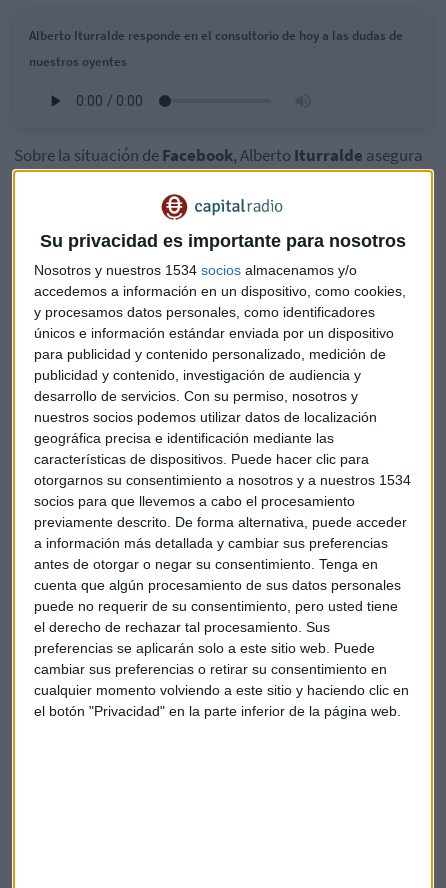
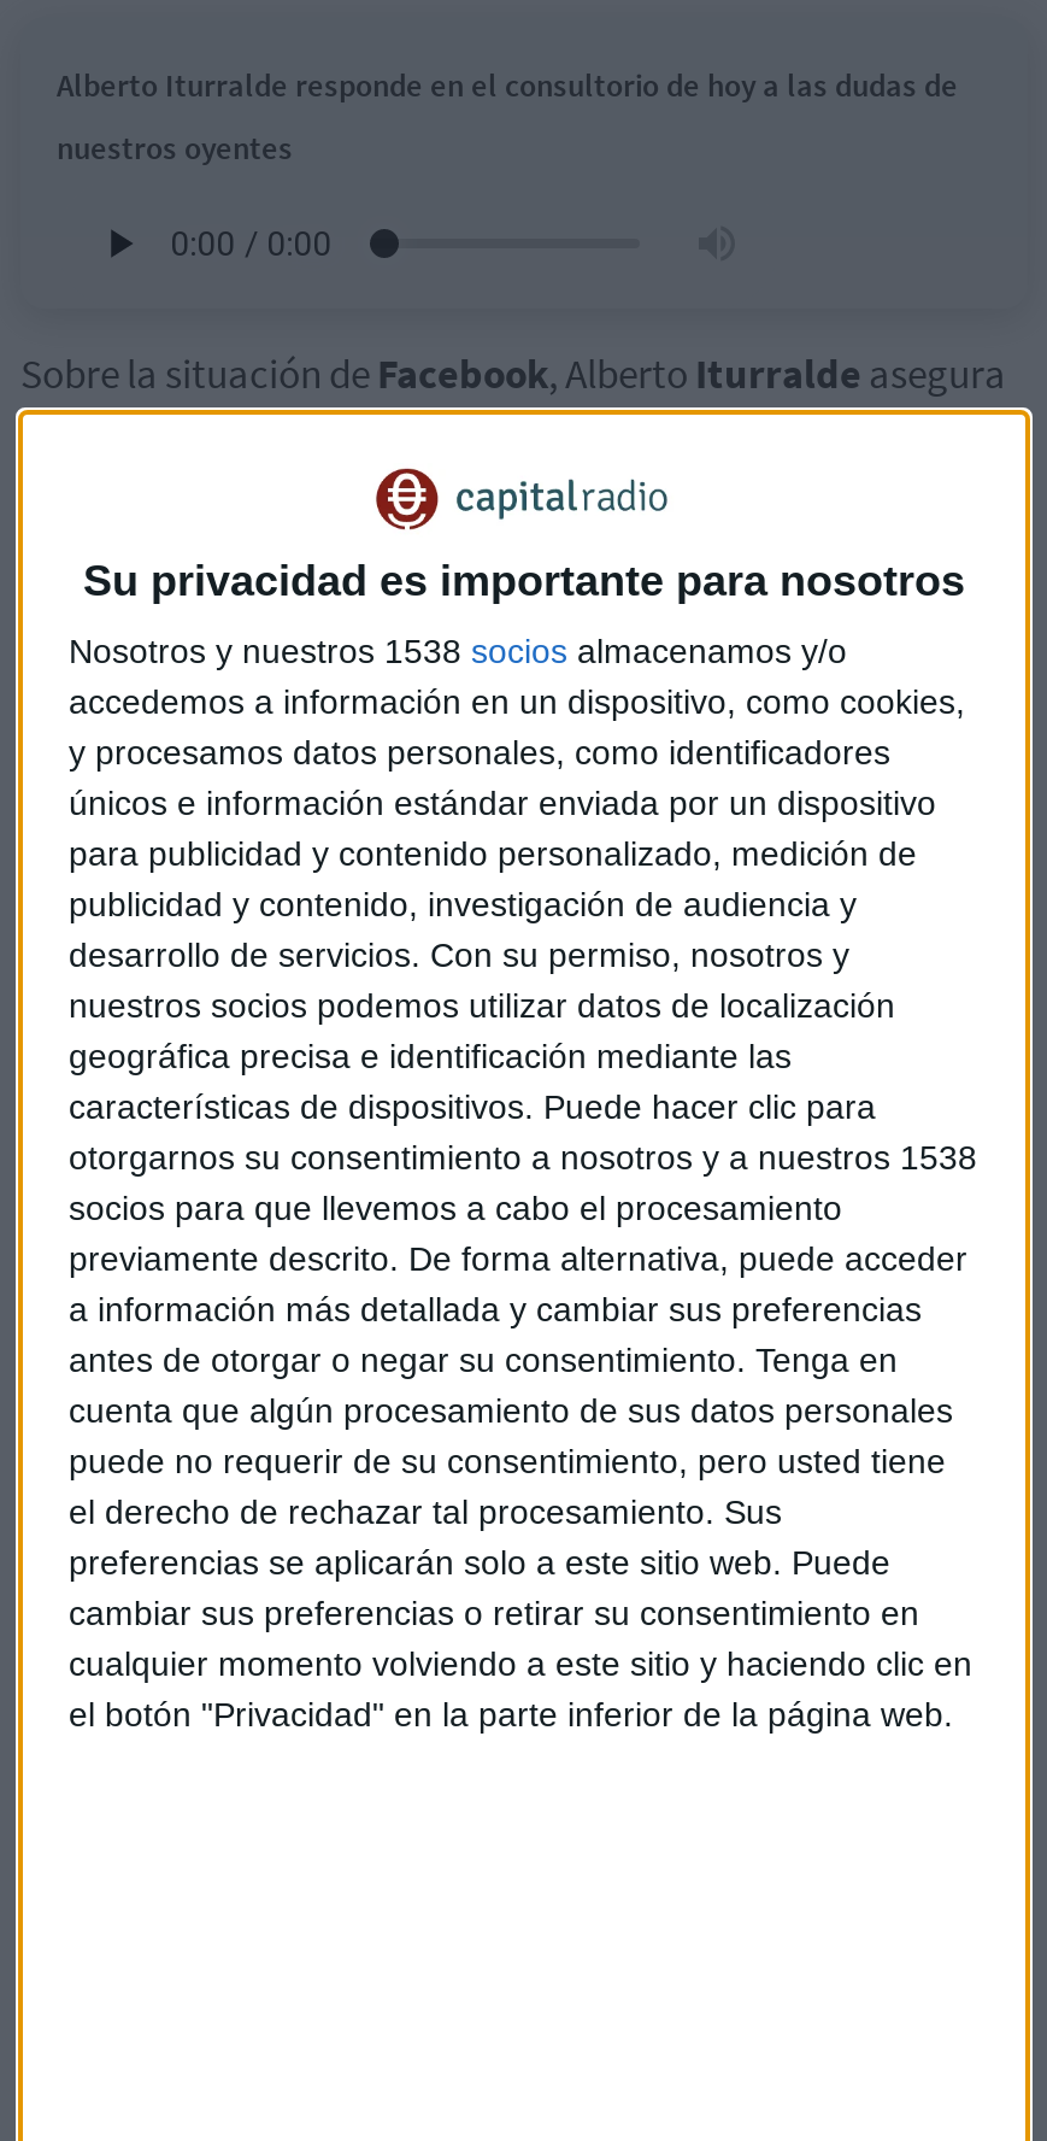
- Nosotros y nuestros 1534 socios almacenamos y/o
+ Nosotros y nuestros 1538 socios almacenamos y/o

- otorgarnos su consentimiento a nosotros y a nuestros 1534
+ otorgarnos su consentimiento a nosotros y a nuestros 1538
